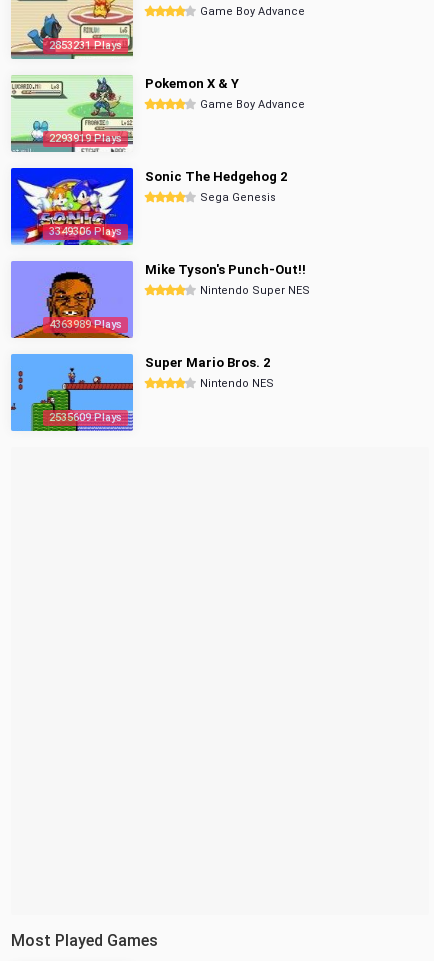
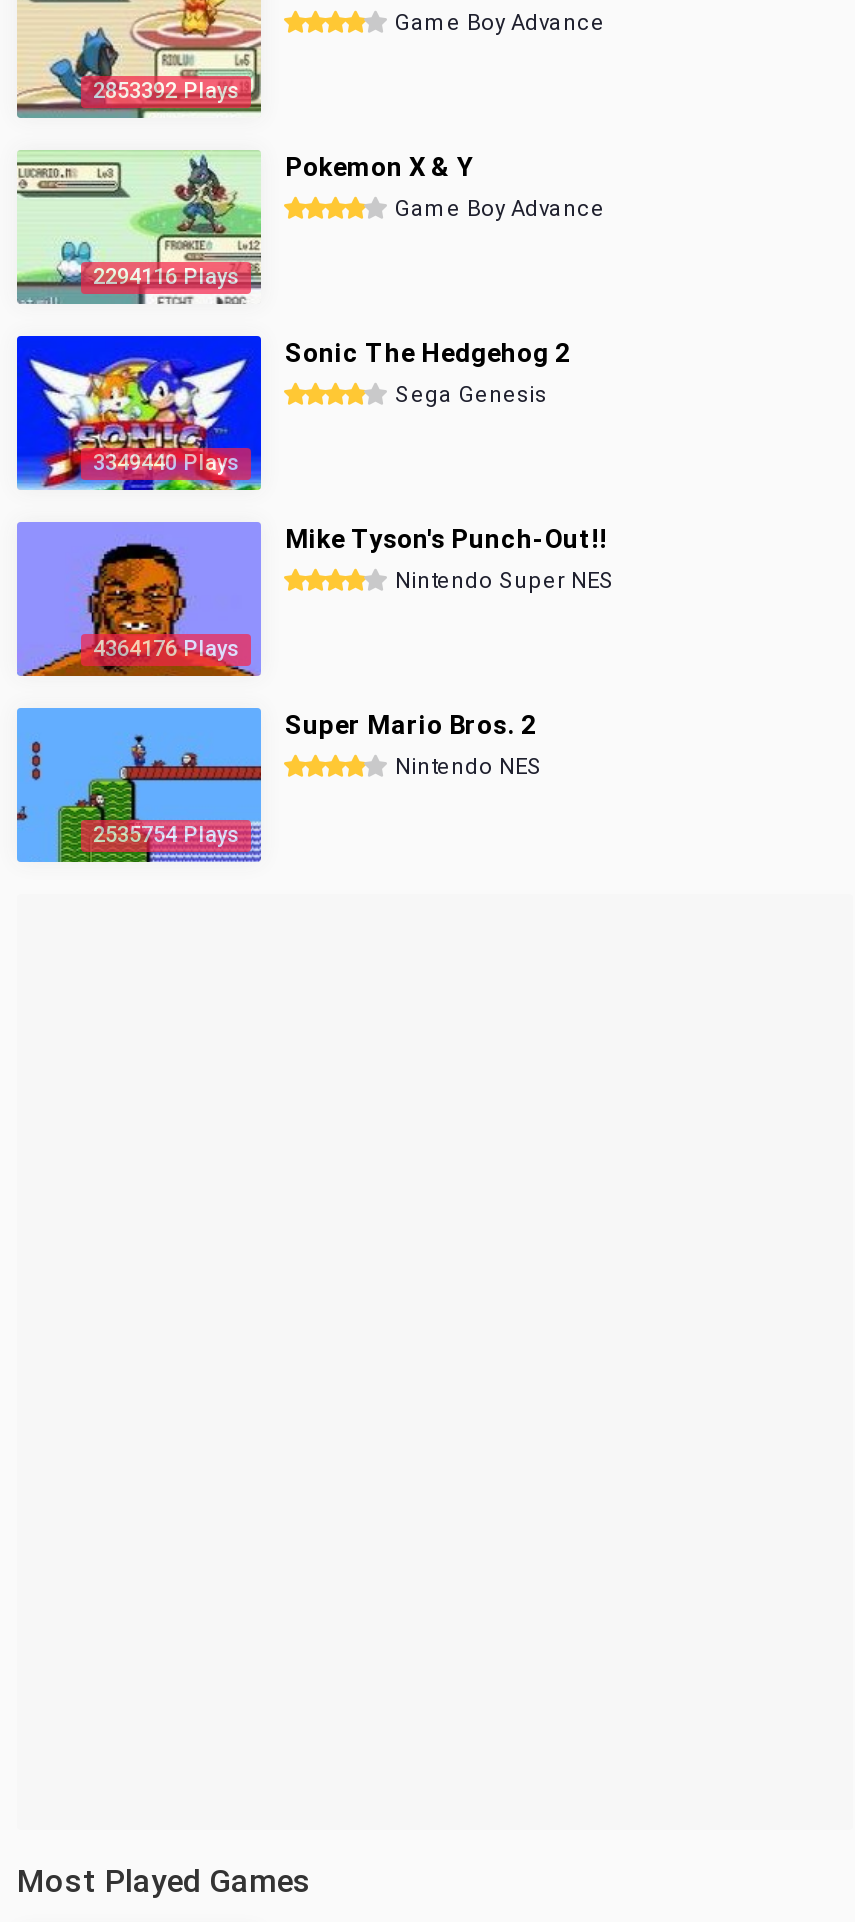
- 2853231 Plays
+ 2853392 Plays

- 2293919 Plays
+ 2294116 Plays

- 3349306 Plays
+ 3349440 Plays

- 4363989 Plays
+ 4364176 Plays

- 2535609 Plays
+ 2535754 Plays
